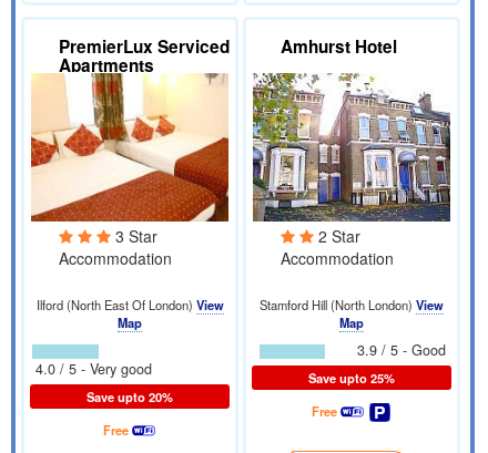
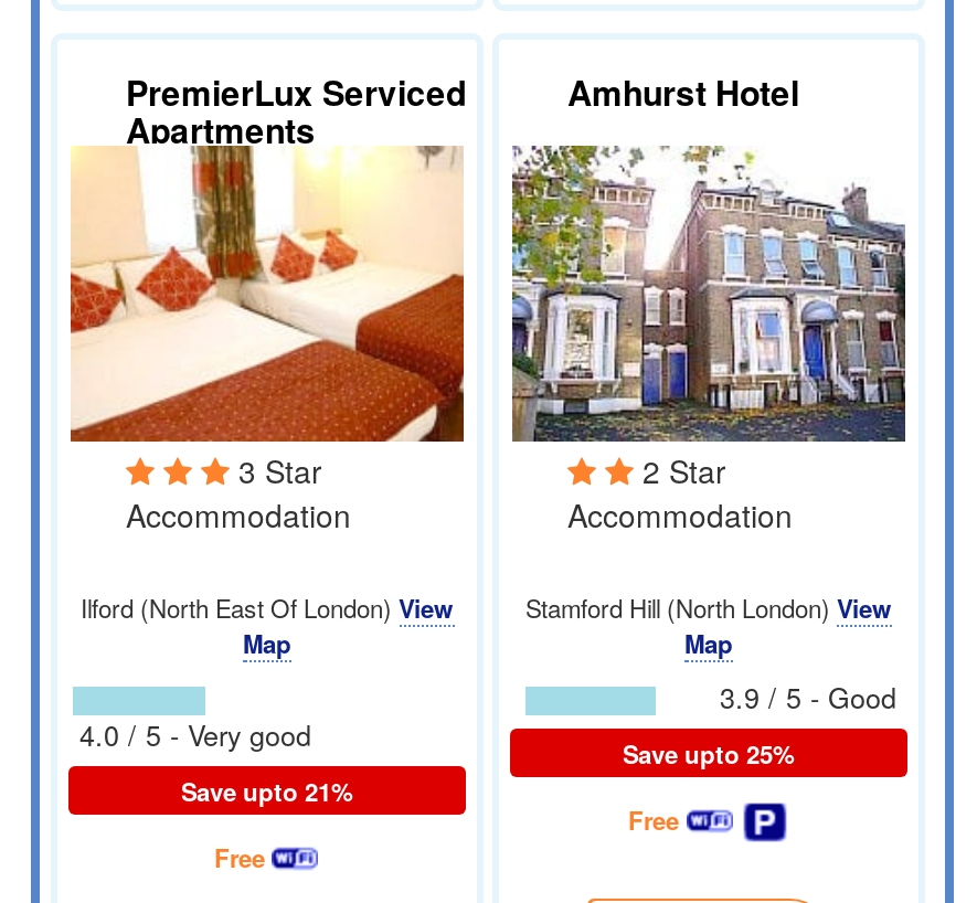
- Save upto 20%
+ Save upto 21%
